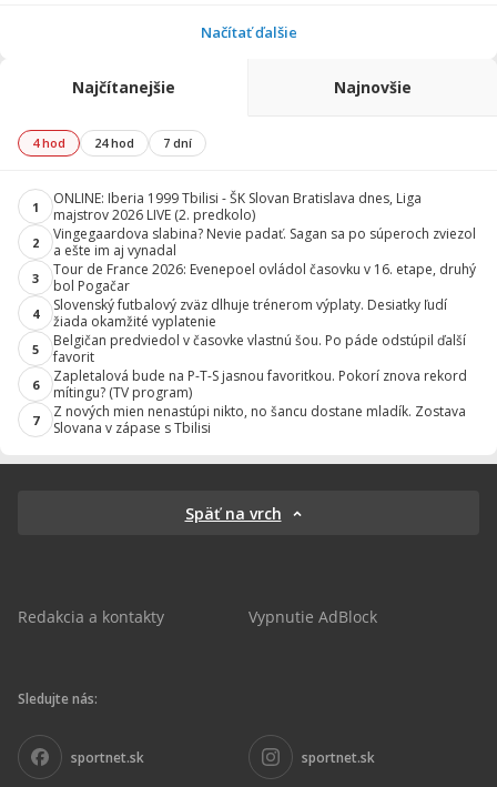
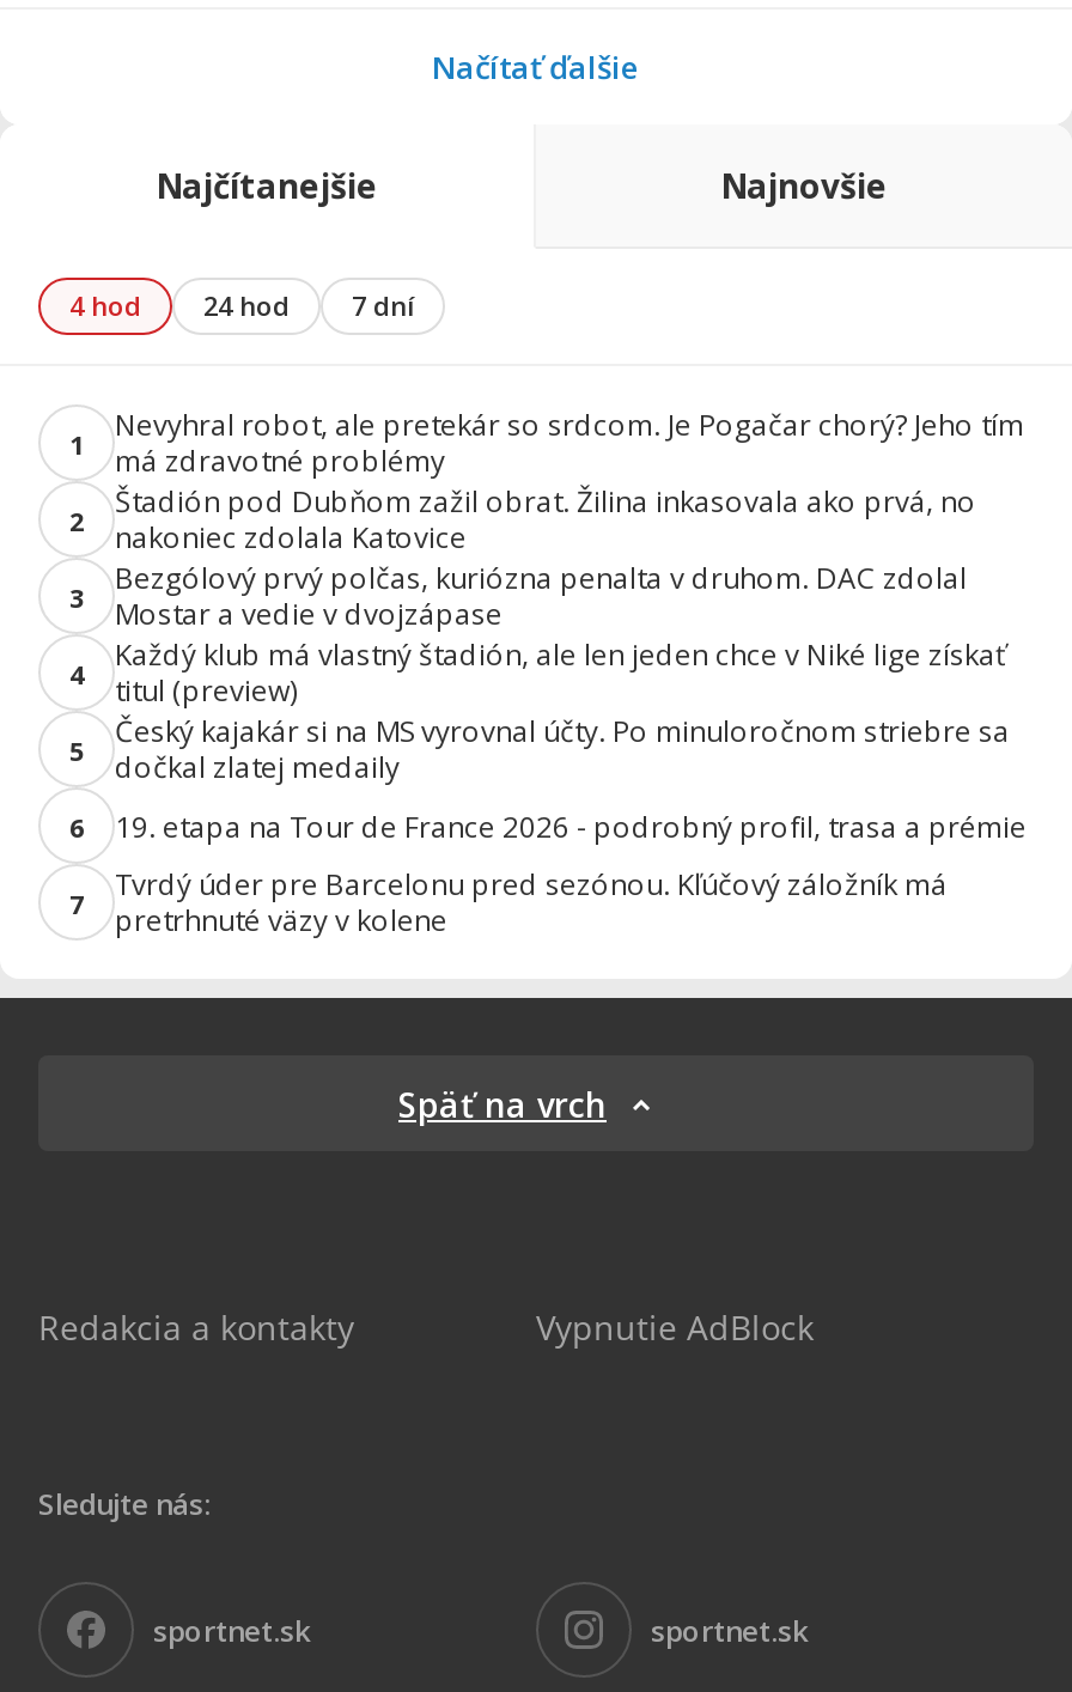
- ONLINE: Iberia 1999 Tbilisi - ŠK Slovan Bratislava dnes, Liga
- majstrov 2026 LIVE (2. predkolo)
+ Nevyhral robot, ale pretekár so srdcom. Je Pogačar chorý? Jeho tím
+ má zdravotné problémy

- Vingegaardova slabina? Nevie padať. Sagan sa po súperoch zviezol
- a ešte im aj vynadal
+ Štadión pod Dubňom zažil obrat. Žilina inkasovala ako prvá, no
+ nakoniec zdolala Katovice

- Tour de France 2026: Evenepoel ovládol časovku v 16. etape, druhý
- bol Pogačar
+ Bezgólový prvý polčas, kuriózna penalta v druhom. DAC zdolal
+ Mostar a vedie v dvojzápase

- Slovenský futbalový zväz dlhuje trénerom výplaty. Desiatky ľudí
- žiada okamžité vyplatenie
+ Každý klub má vlastný štadión, ale len jeden chce v Niké lige získať
+ titul (preview)

- Belgičan predviedol v časovke vlastnú šou. Po páde odstúpil ďalší
- favorit
+ Český kajakár si na MS vyrovnal účty. Po minuloročnom striebre sa
+ dočkal zlatej medaily

- Zapletalová bude na P-T-S jasnou favoritkou. Pokorí znova rekord
- mítingu? (TV program)
+ 19. etapa na Tour de France 2026 - podrobný profil, trasa a prémie

- Z nových mien nenastúpi nikto, no šancu dostane mladík. Zostava
- Slovana v zápase s Tbilisi
+ Tvrdý úder pre Barcelonu pred sezónou. Kľúčový záložník má
+ pretrhnuté väzy v kolene
